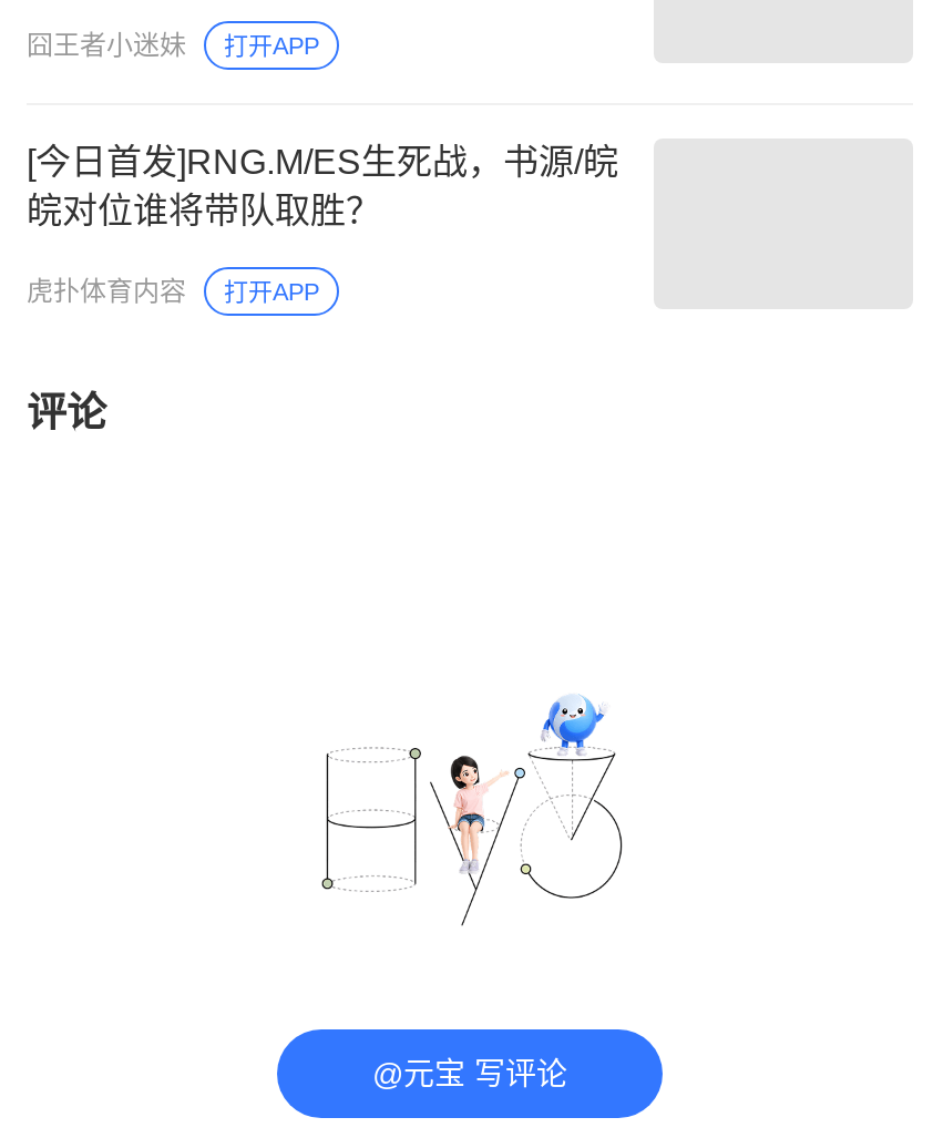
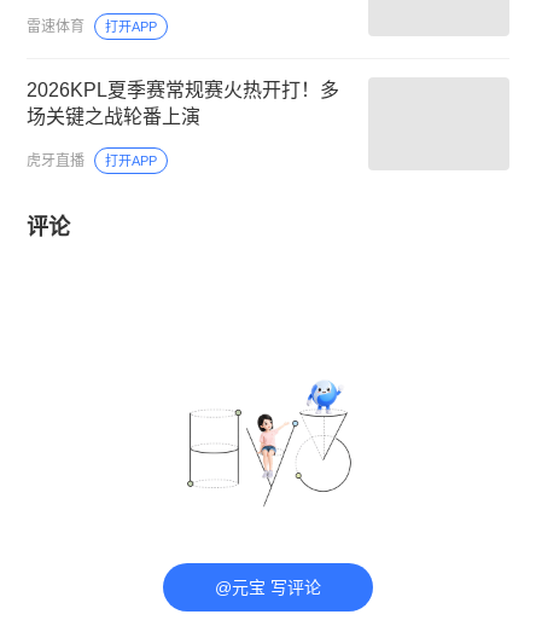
- 囧王者小迷妹
+ 雷速体育

- [今日首发]RNG.M/ES生死战，书源/皖
- 皖对位谁将带队取胜？
+ 2026KPL夏季赛常规赛火热开打！多
+ 场关键之战轮番上演

- 虎扑体育内容
+ 虎牙直播
